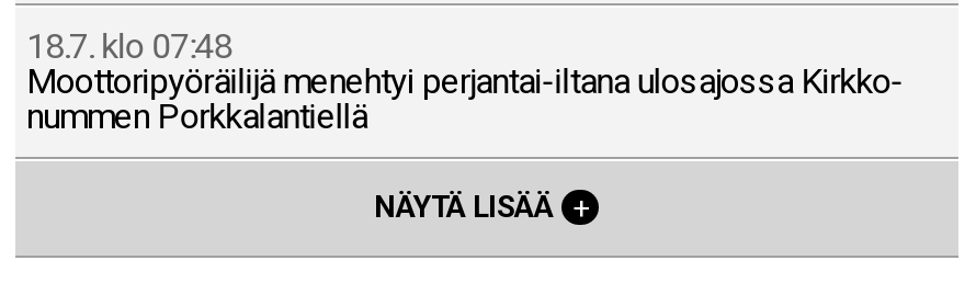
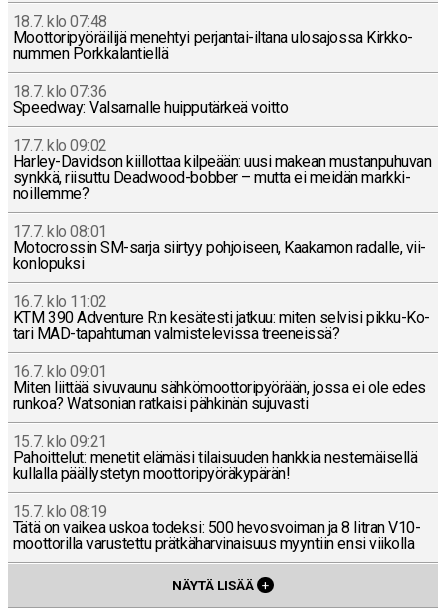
+ 18.7. klo 07:36
+ Speedway: Valsarnalle huipputärkeä voitto
+ 17.7. klo 09:02
+ Harley-Davidson kiillottaa kilpeään: uusi makean mustanpuhuvan
+ synkkä, riisuttu Deadwood-bobber – mutta ei meidän markki
+ noillemme?
+ 17.7. klo 08:01
+ Motocrossin SM-sarja siirtyy pohjoiseen, Kaakamon radalle, vii
+ konlopuksi
+ 16.7. klo 11:02
+ KTM 390 Adventure R:n kesätesti jatkuu: miten selvisi pikku-Ko
+ tari MAD-tapahtuman valmistelevissa treeneissä?
+ 16.7. klo 09:01
+ Miten liittää sivuvaunu sähkömoottoripyörään, jossa ei ole edes
+ runkoa? Watsonian ratkaisi pähkinän sujuvasti
+ 15.7. klo 09:21
+ Pahoittelut: menetit elämäsi tilaisuuden hankkia nestemäisellä
+ kullalla päällystetyn moottoripyöräkypärän!
+ 15.7. klo 08:19
+ Tätä on vaikea uskoa todeksi: 500 hevosvoiman ja 8 litran V10-
+ moottorilla varustettu prätkäharvinaisuus myyntiin ensi viikolla
